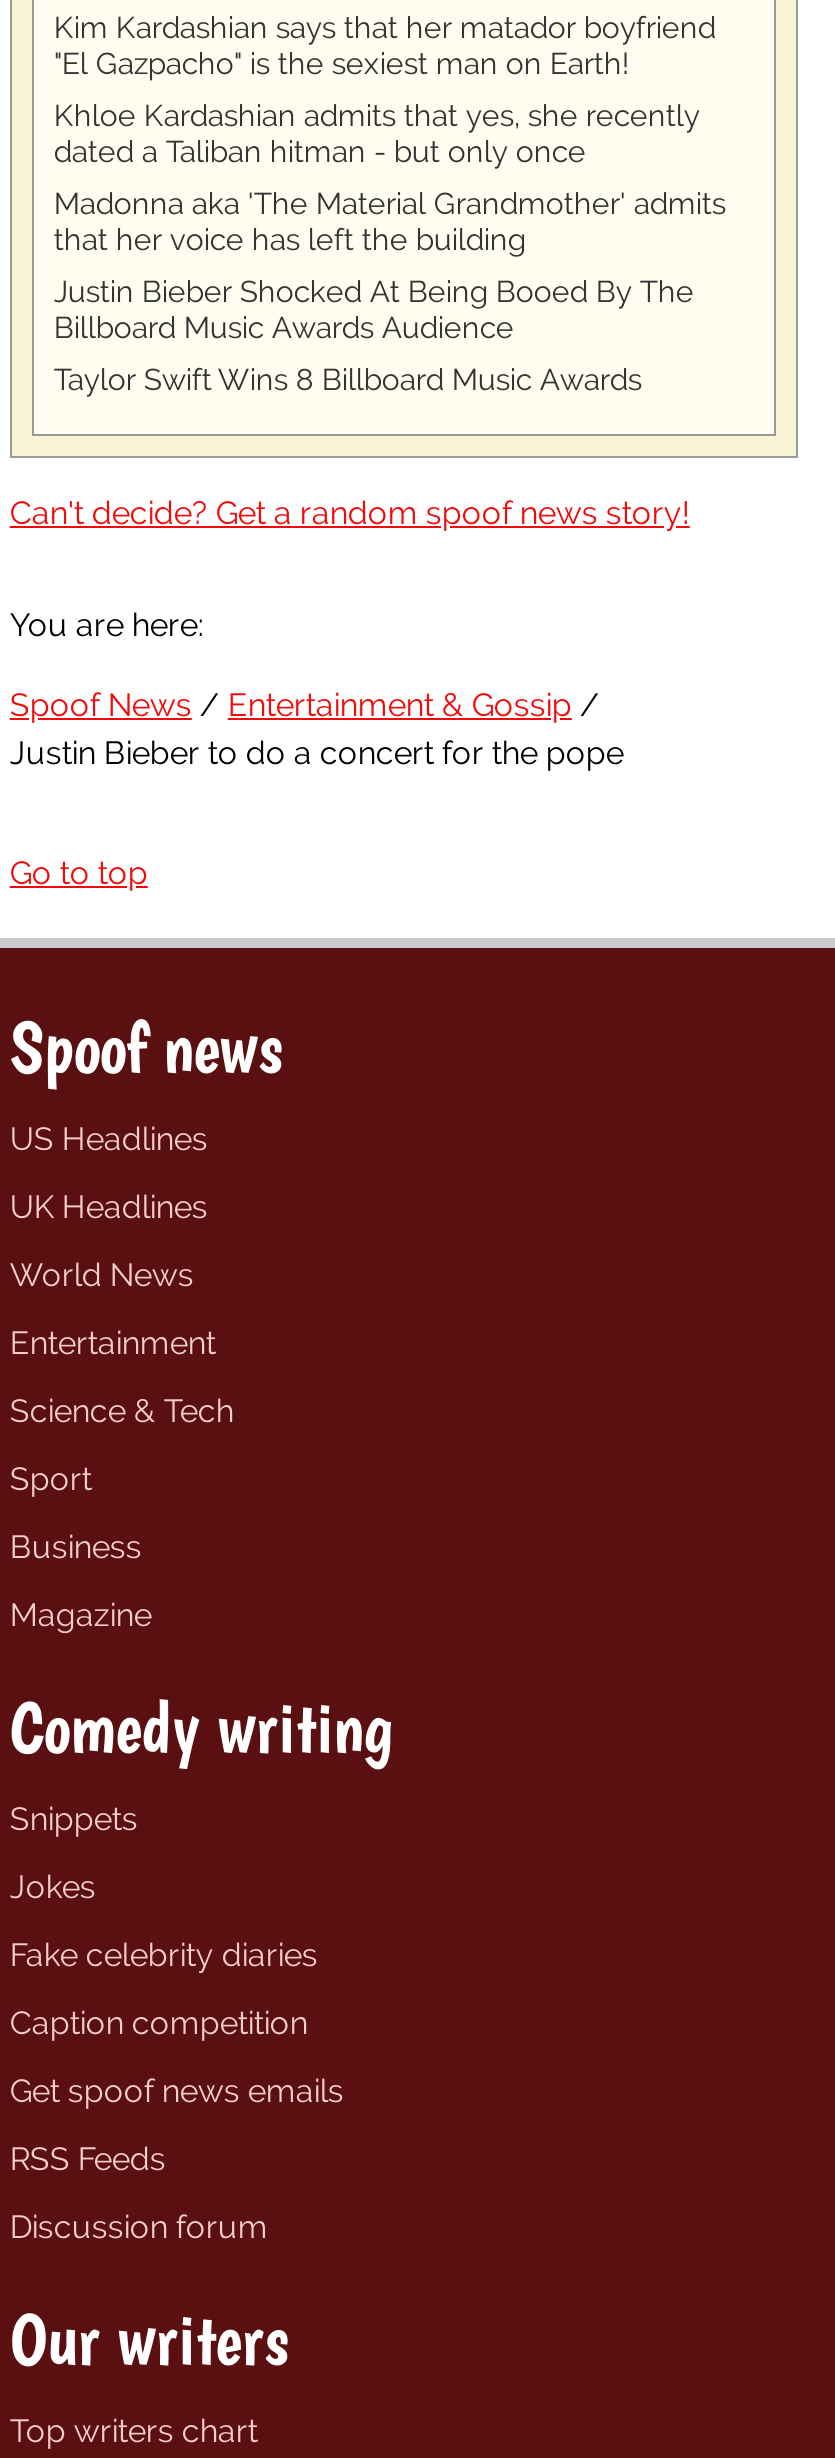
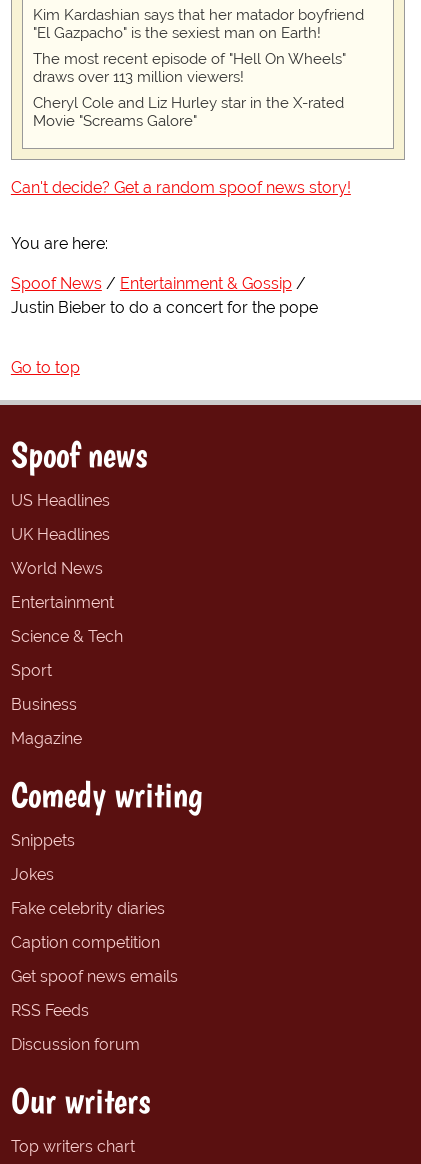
- Khloe Kardashian admits that yes, she recently
- dated a Taliban hitman - but only once
- Madonna aka 'The Material Grandmother' admits
- that her voice has left the building
- Justin Bieber Shocked At Being Booed By The
- Billboard Music Awards Audience
- Taylor Swift Wins 8 Billboard Music Awards
+ The most recent episode of "Hell On Wheels"
+ draws over 113 million viewers!
+ Cheryl Cole and Liz Hurley star in the X-rated
+ Movie "Screams Galore"
